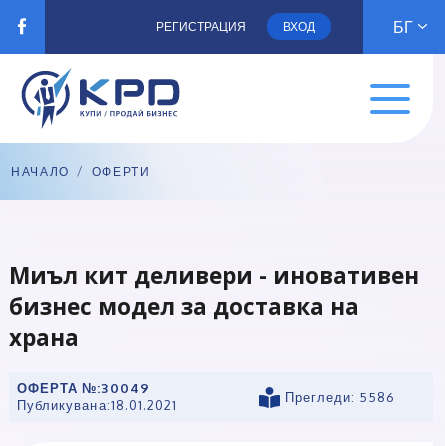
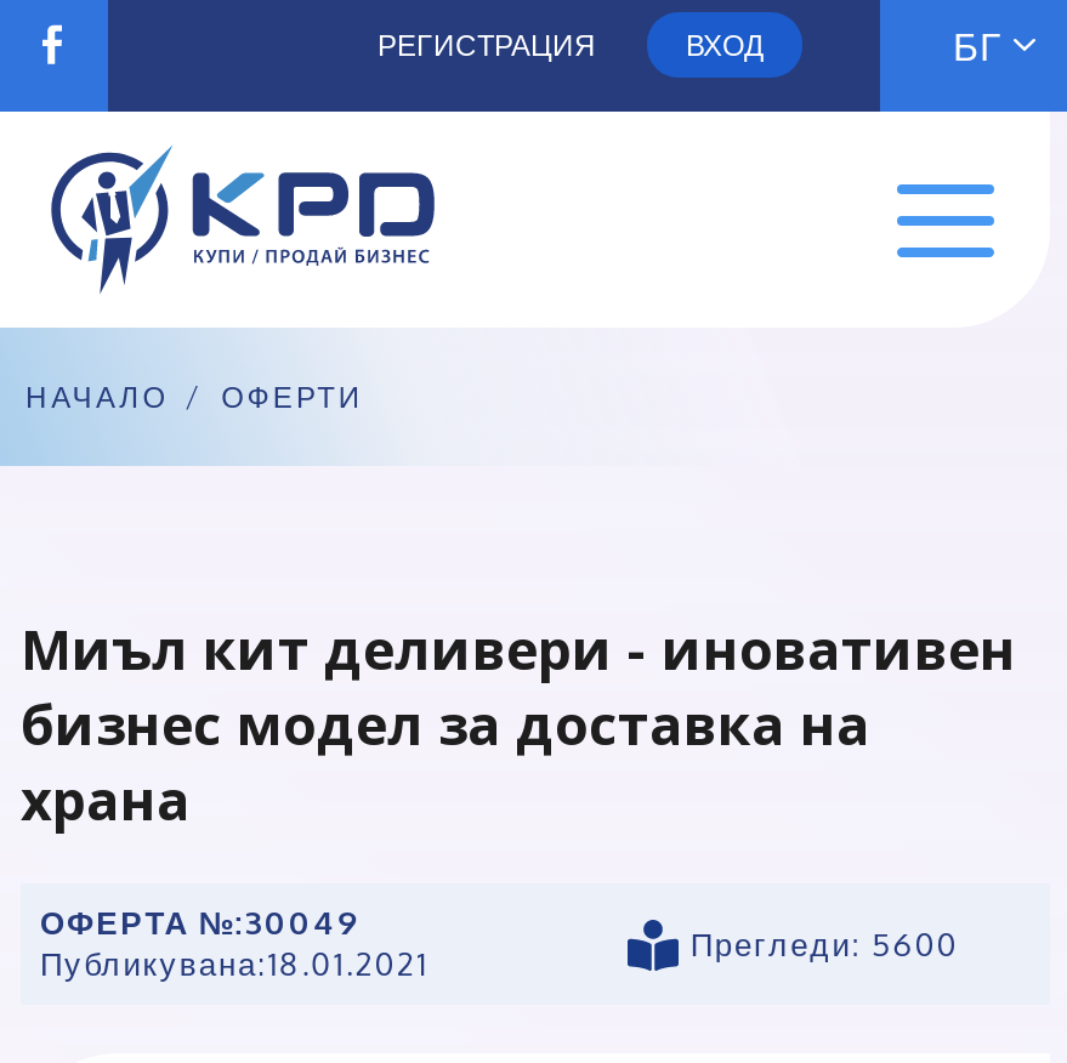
- Прегледи: 5586
+ Прегледи: 5600
